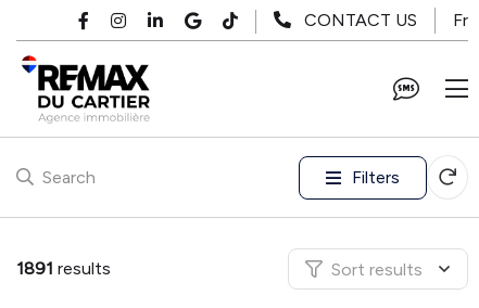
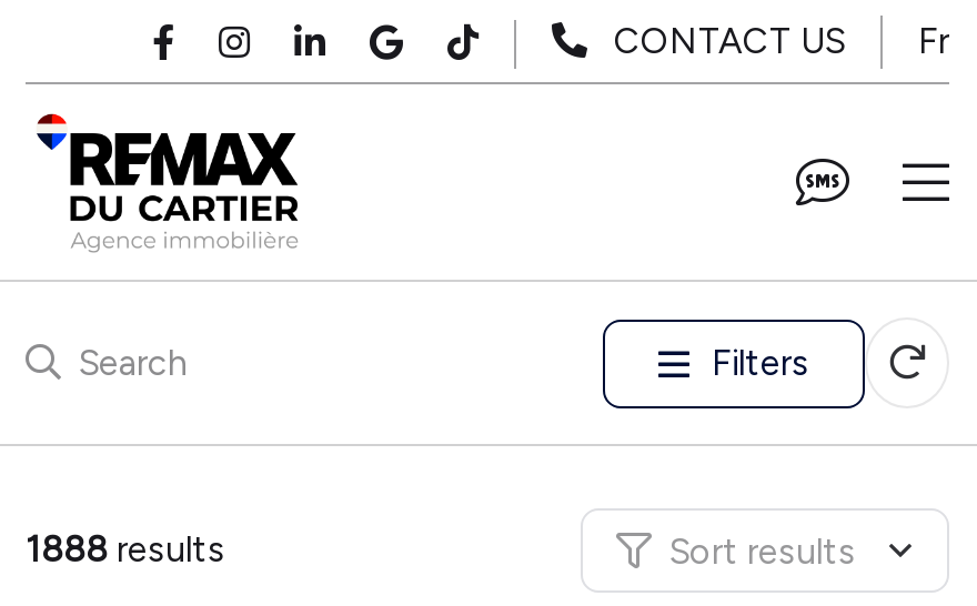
- 1891 results
+ 1888 results
